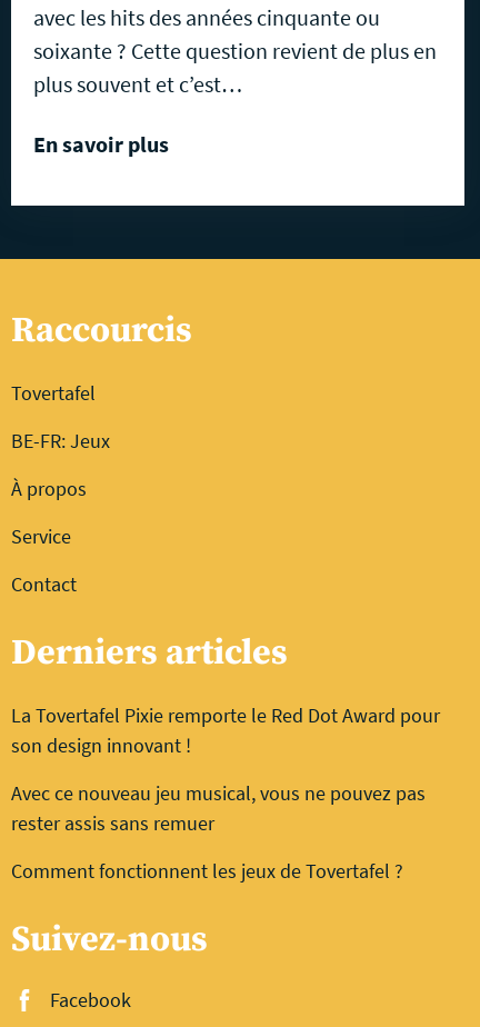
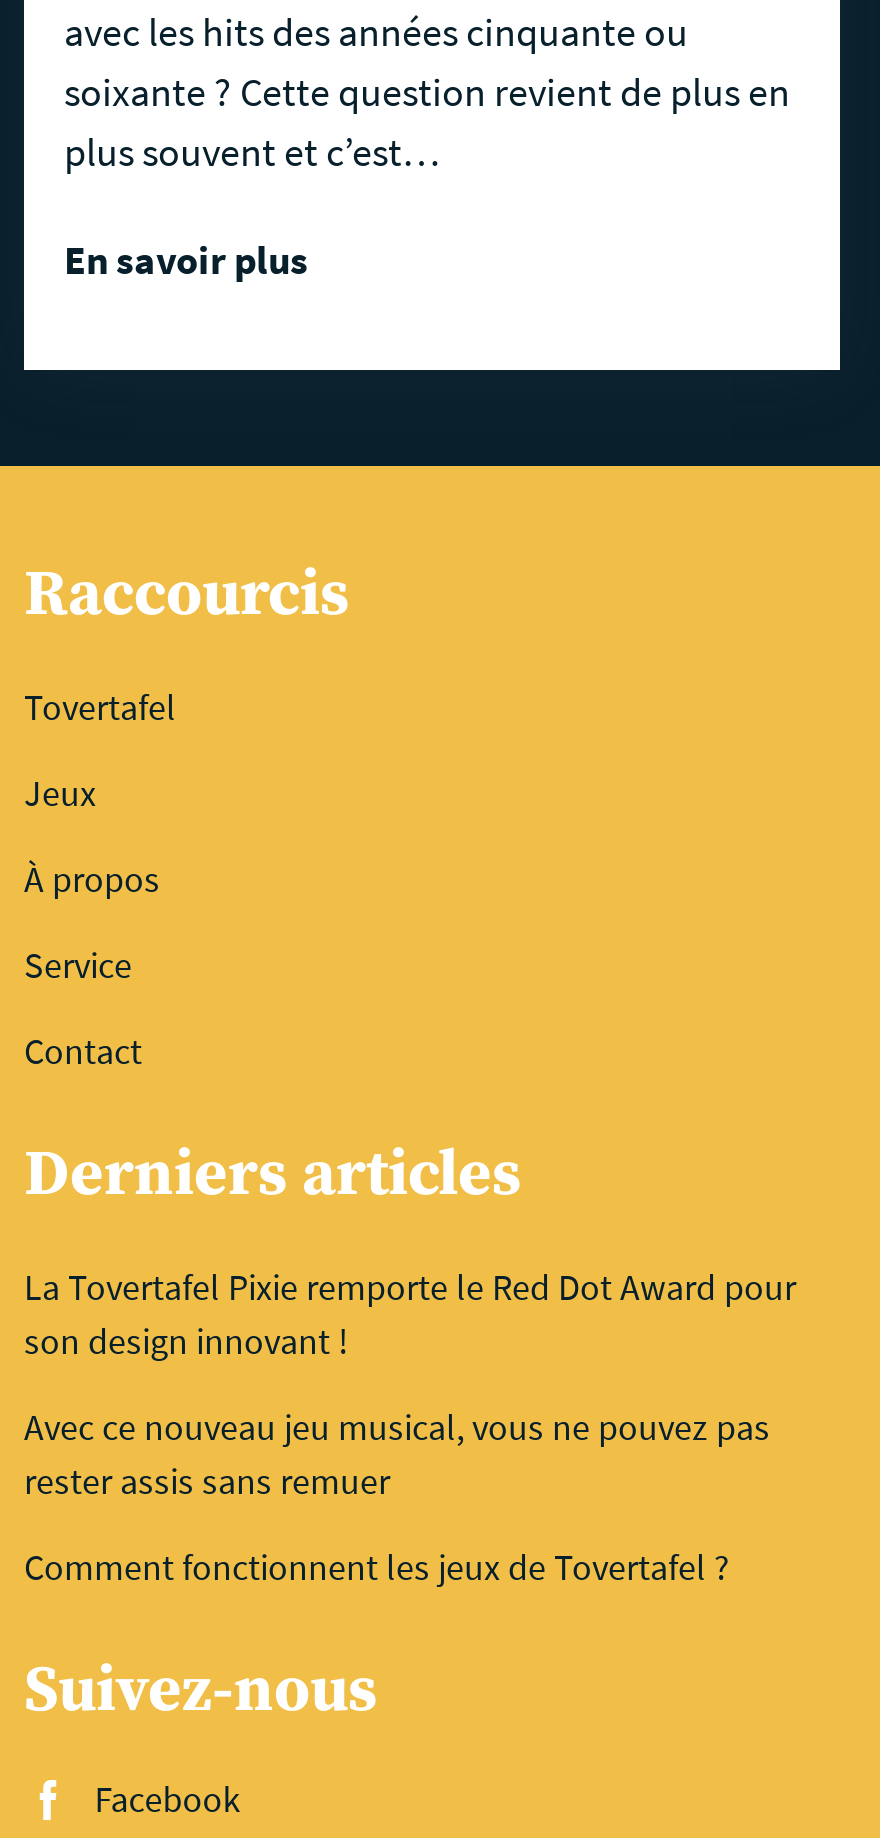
- BE-FR: Jeux
+ Jeux
